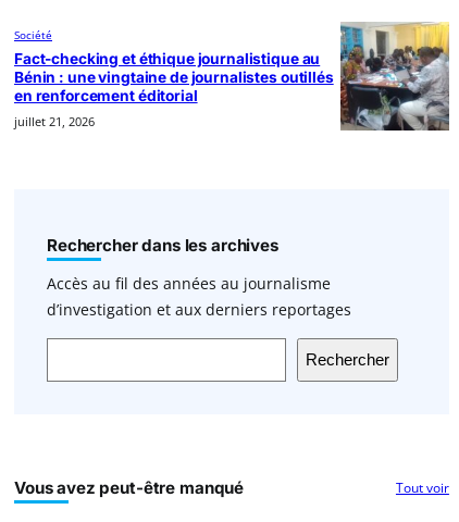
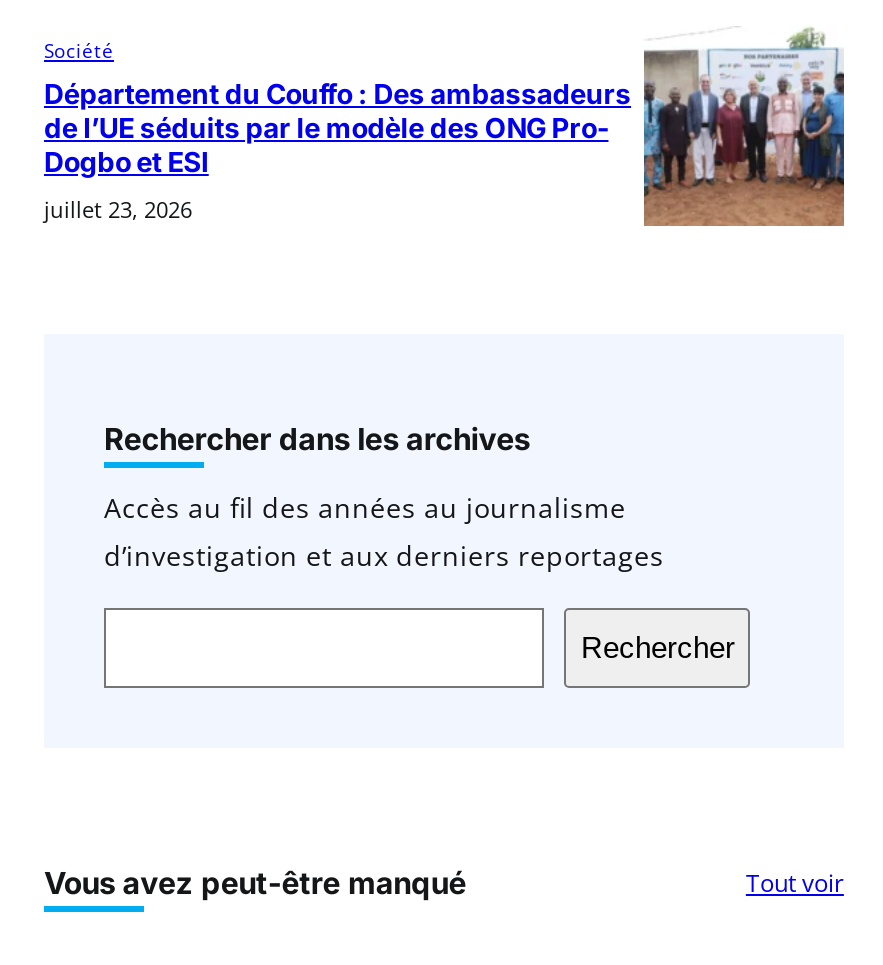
- [image]
- Fact-checking et éthique journalistique au
- Bénin : une vingtaine de journalistes outillés
- en renforcement éditorial
+ [image]
+ Département du Couffo : Des ambassadeurs
+ de l’UE séduits par le modèle des ONG Pro-
+ Dogbo et ESI

- juillet 21, 2026
+ juillet 23, 2026
